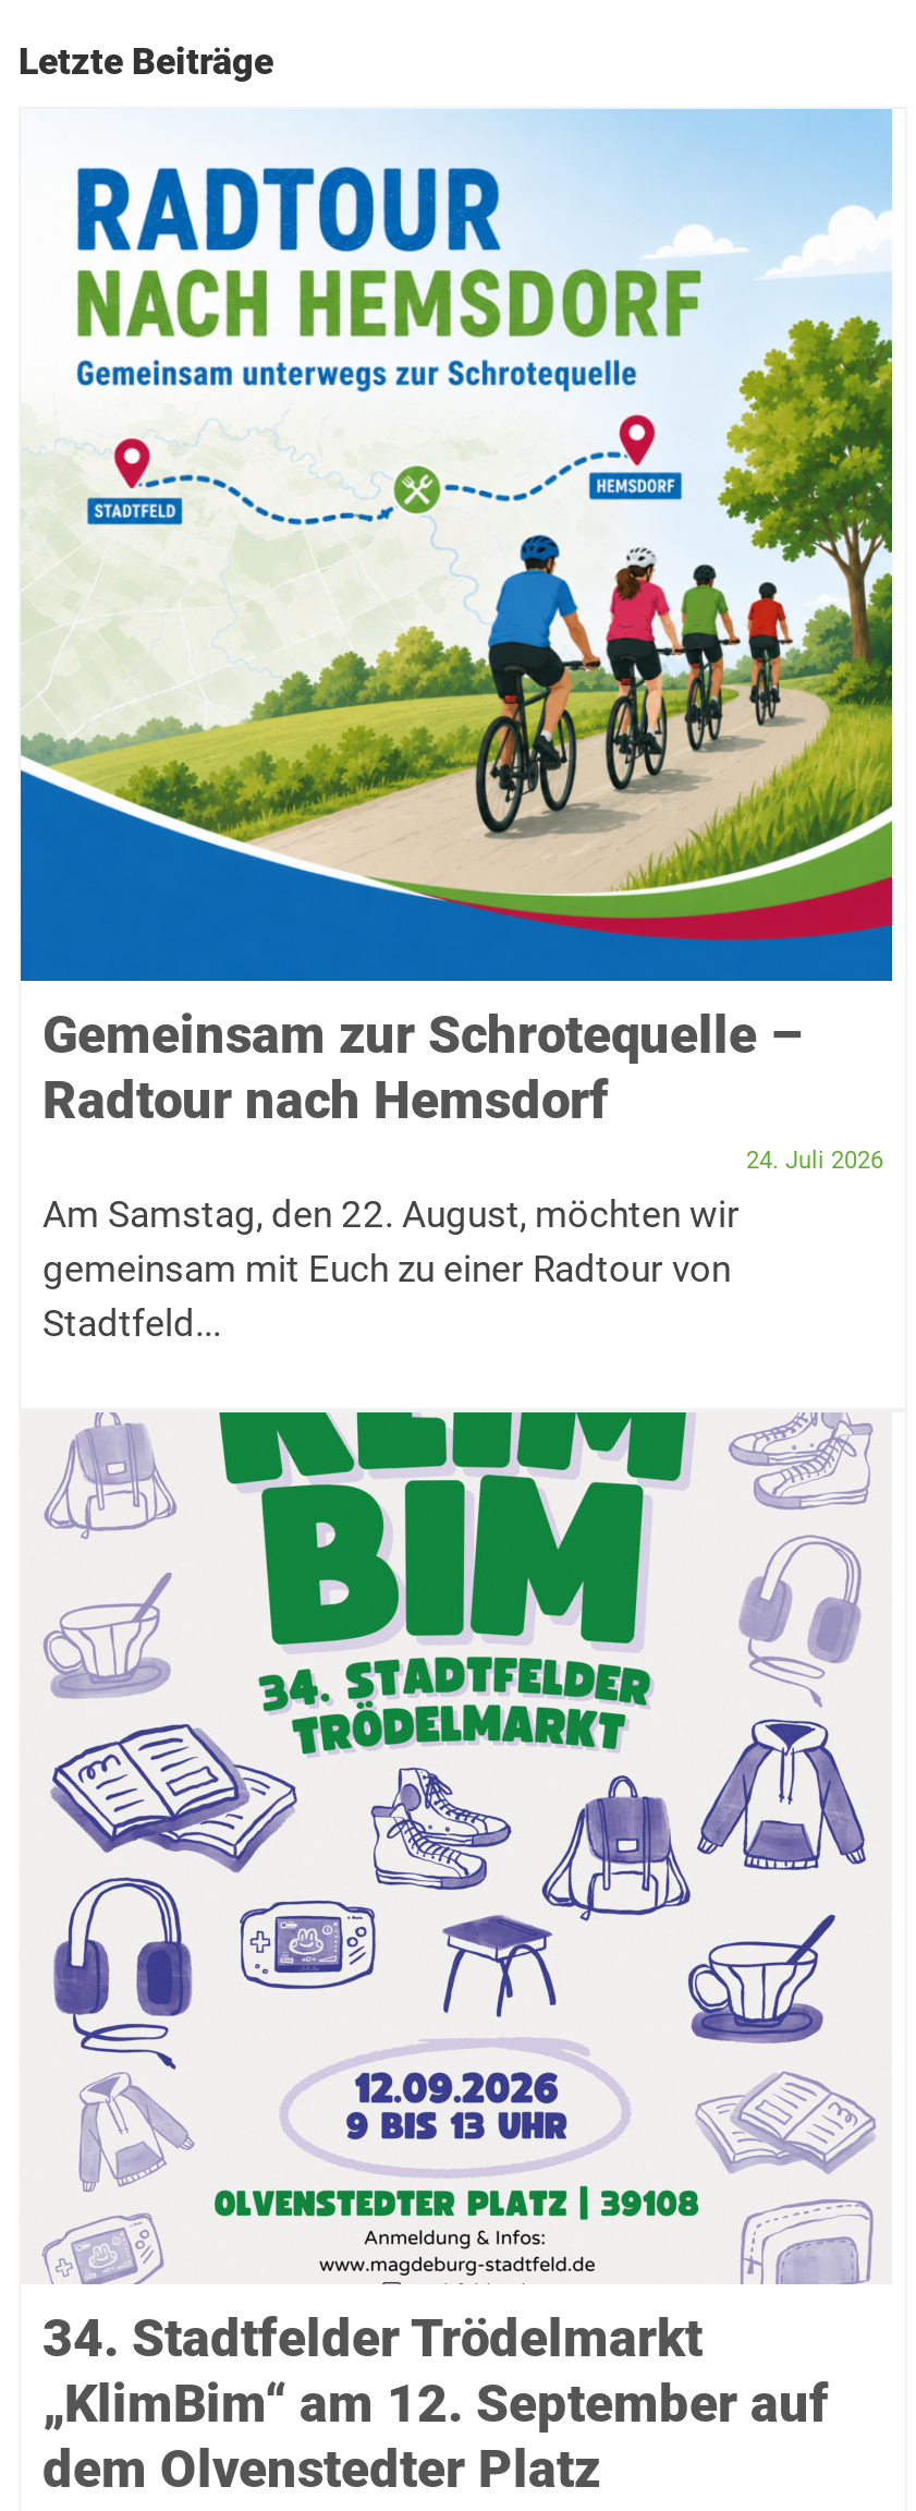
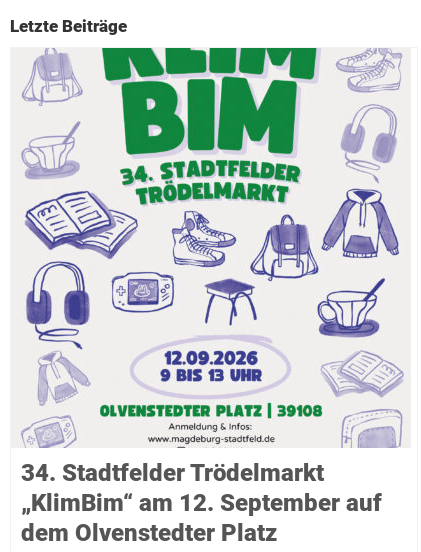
- [image]
- Gemeinsam zur Schrotequelle –
- Radtour nach Hemsdorf
- 24. Juli 2026
- Am Samstag, den 22. August, möchten wir
- gemeinsam mit Euch zu einer Radtour von
- Stadtfeld...
